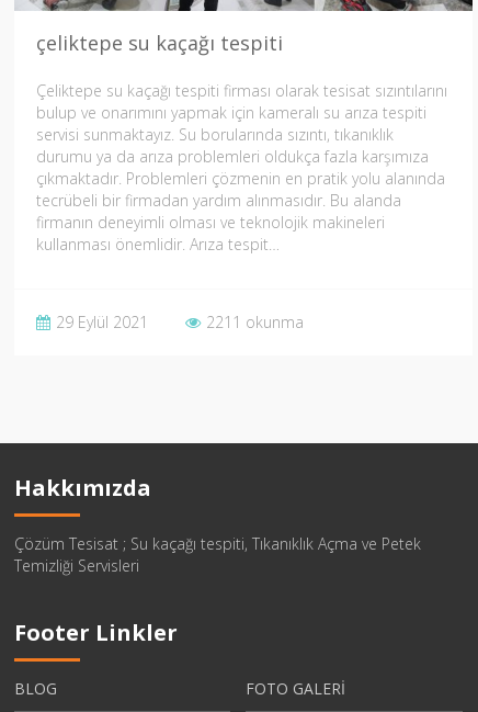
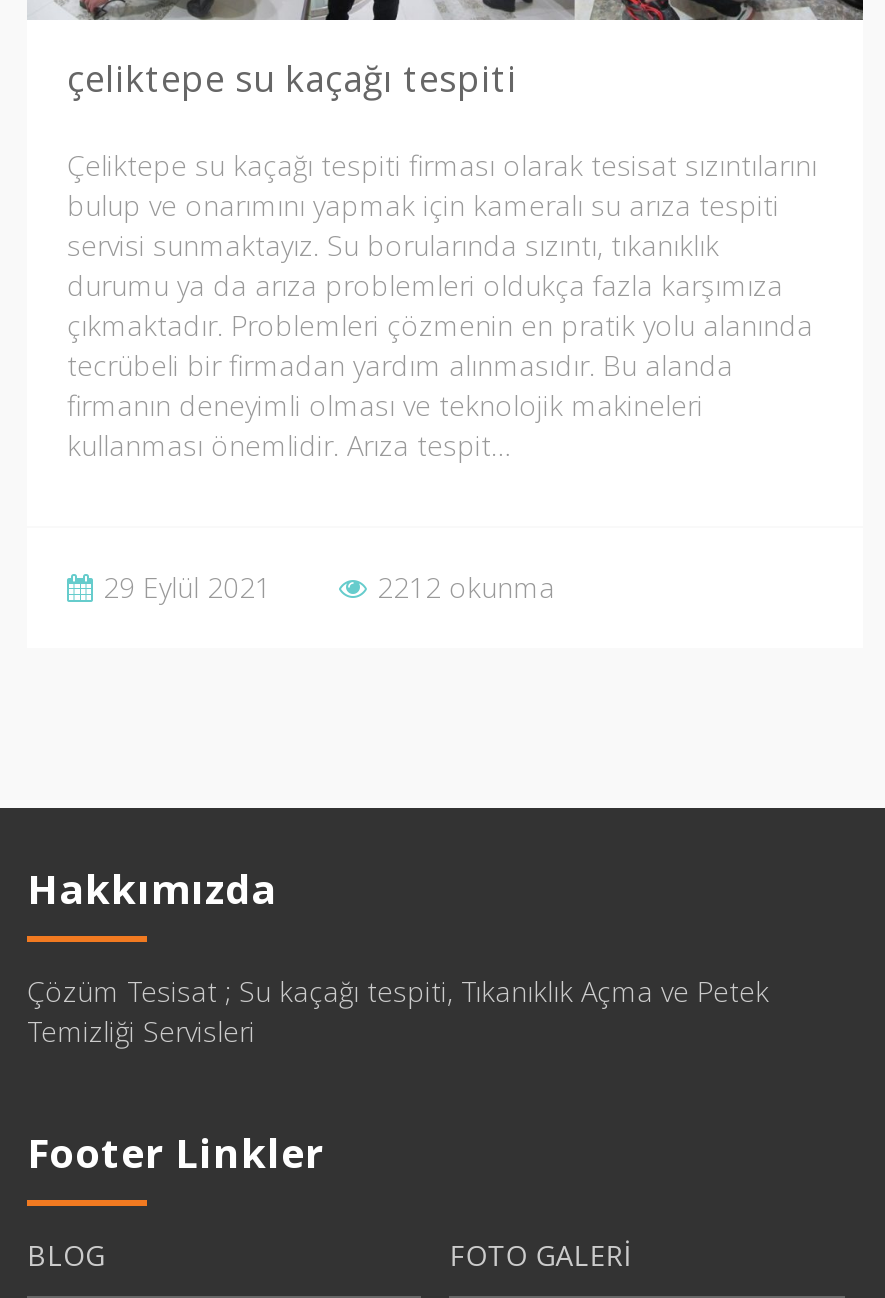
- 2211 okunma
+ 2212 okunma
